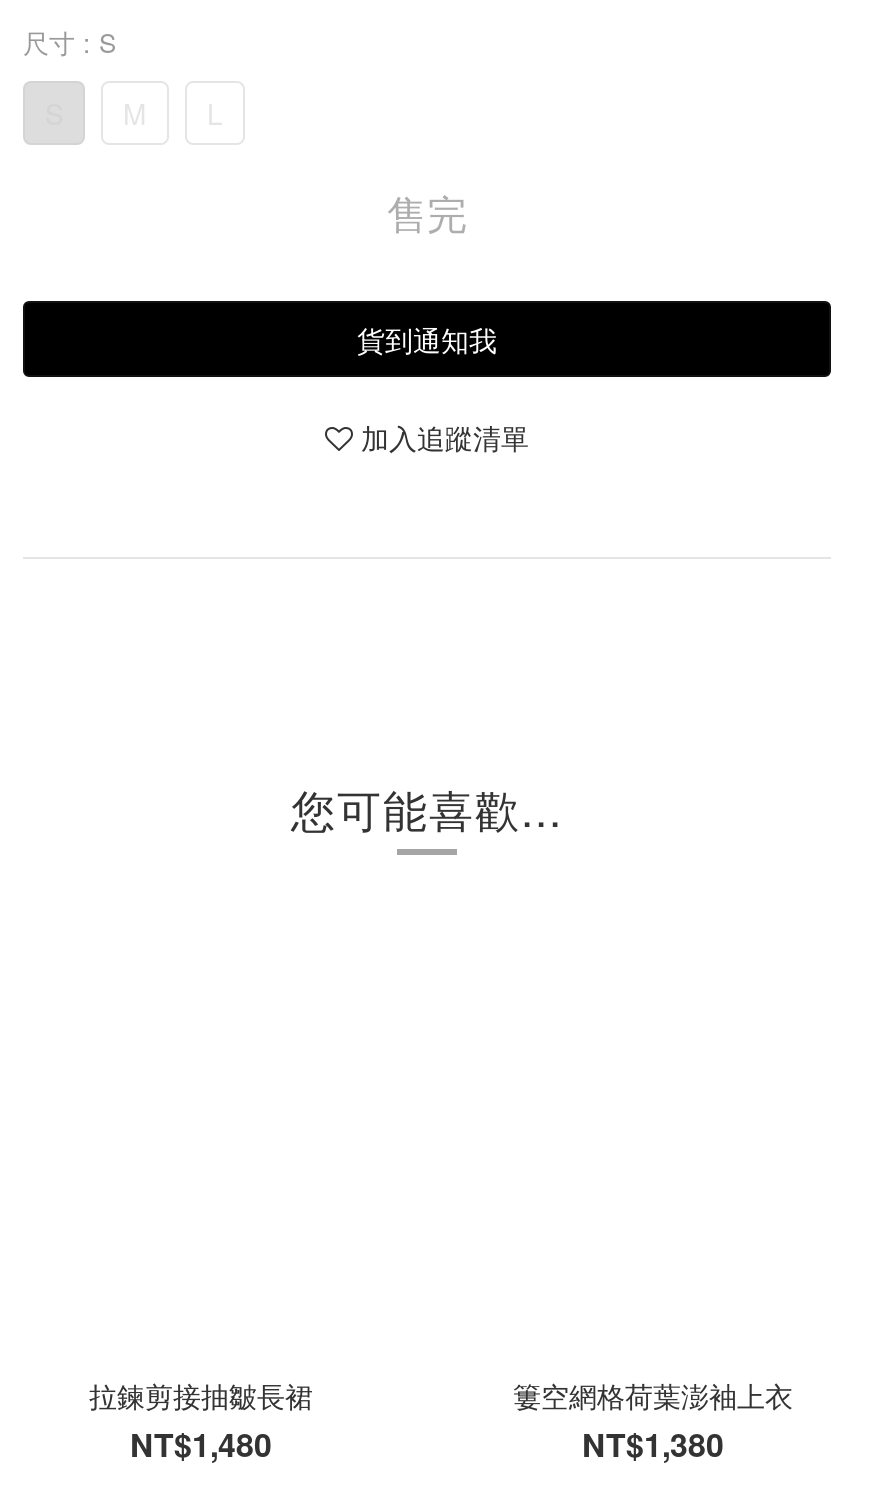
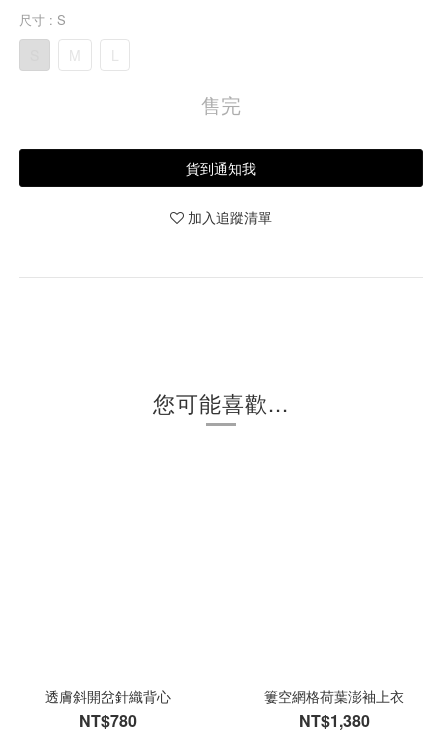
- 拉鍊剪接抽皺長裙
- NT$1,480
+ 透膚斜開岔針織背心
+ NT$780
